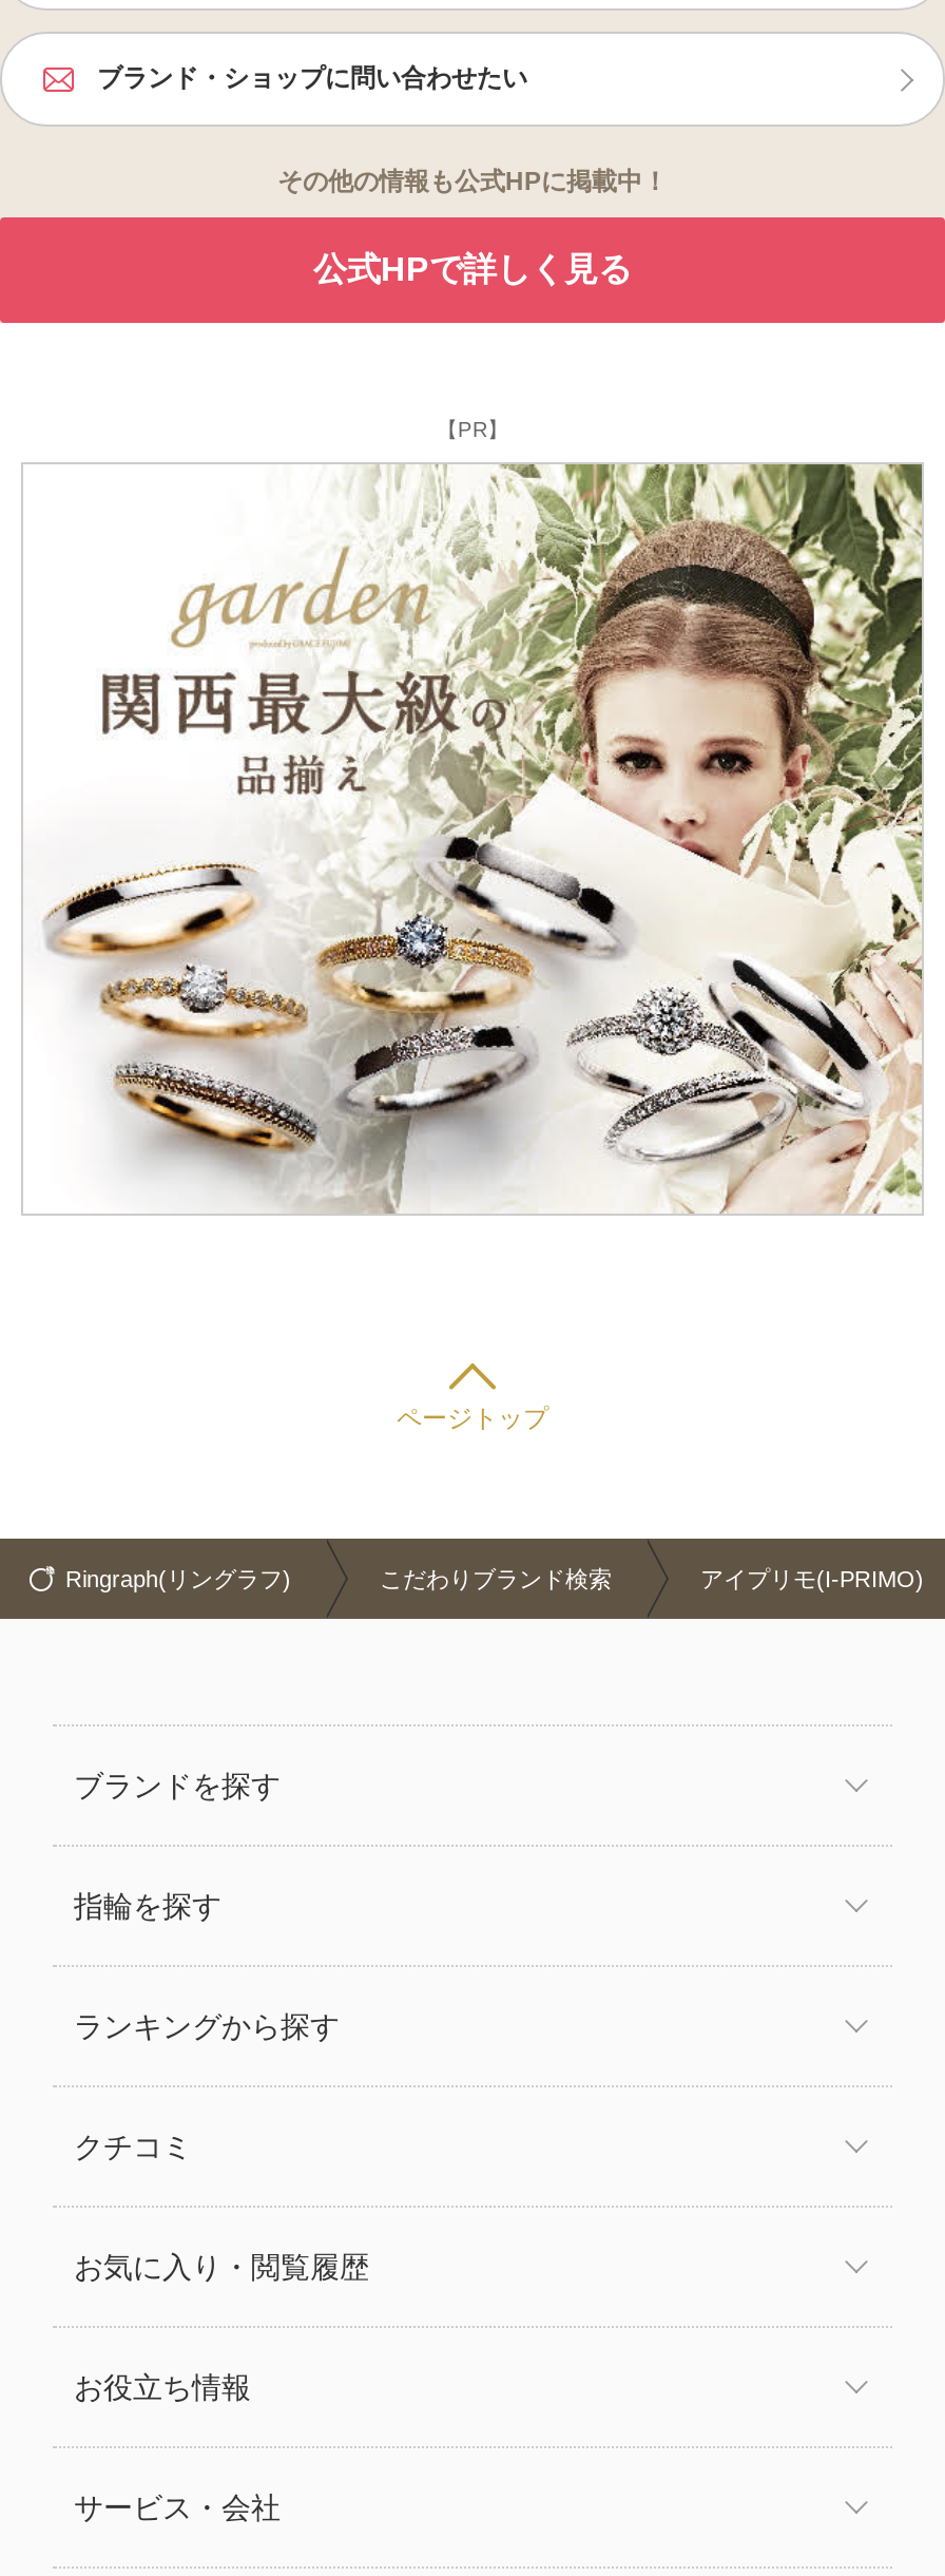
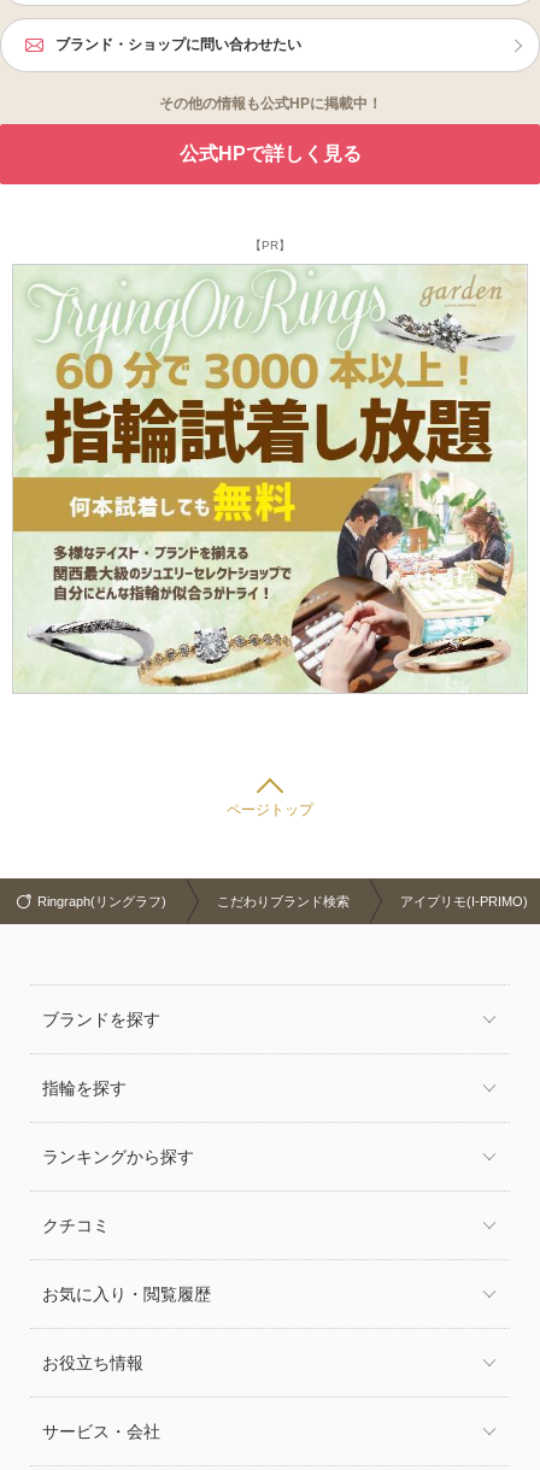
- [image]
+ [image]
